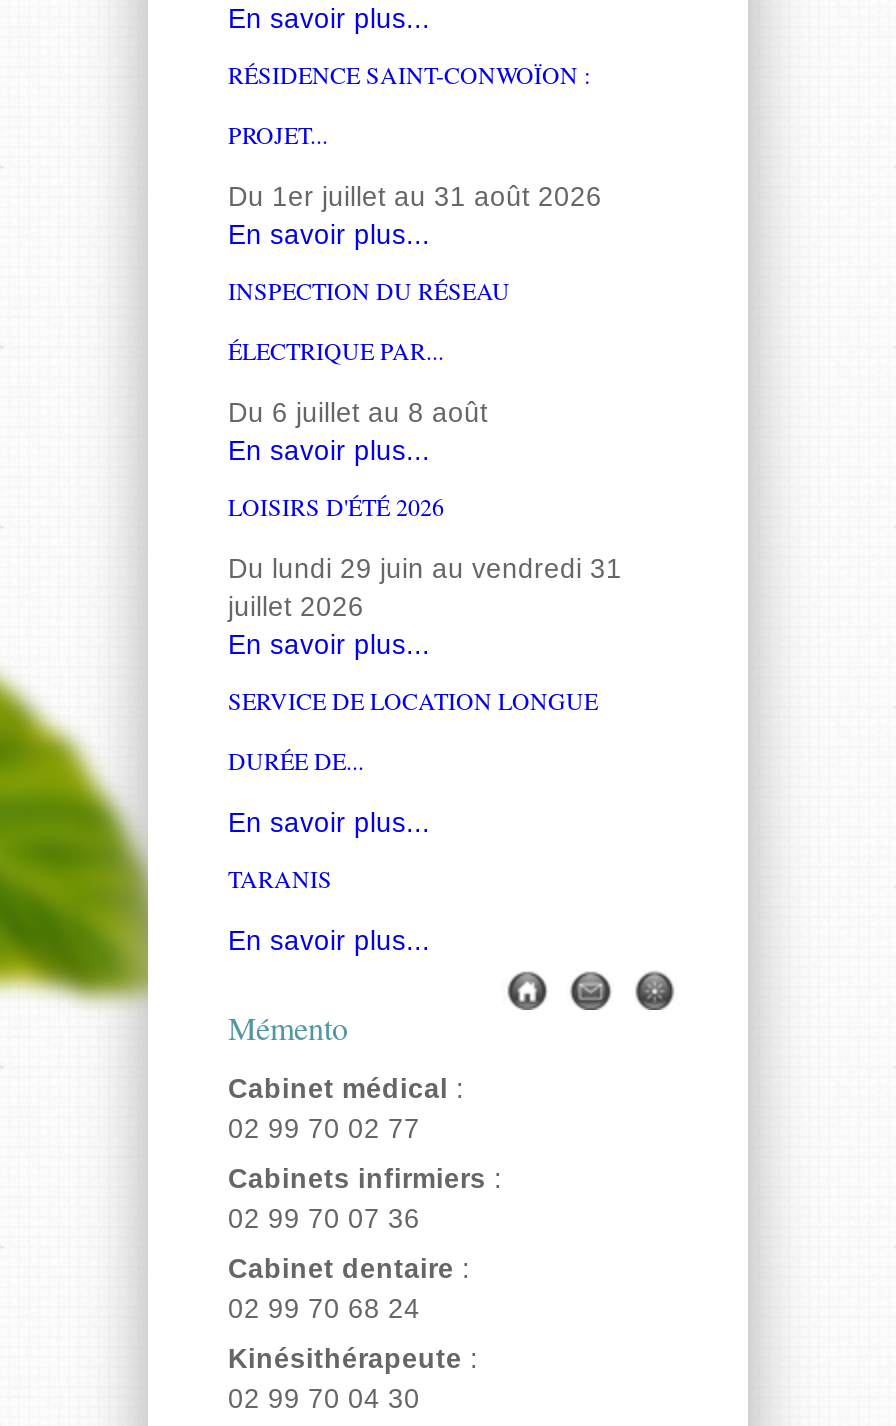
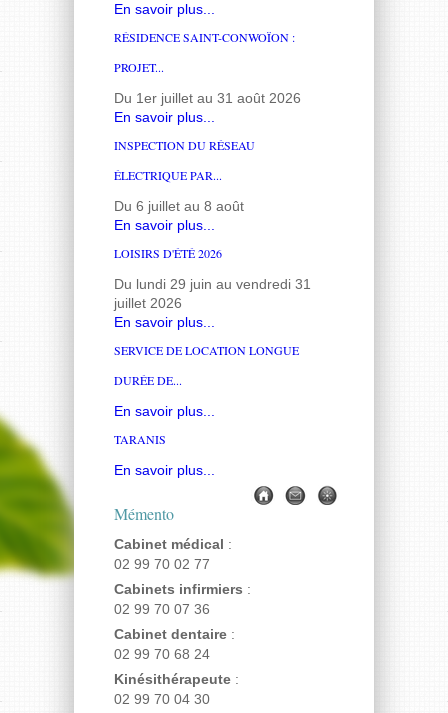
- [image]
+ [image]
